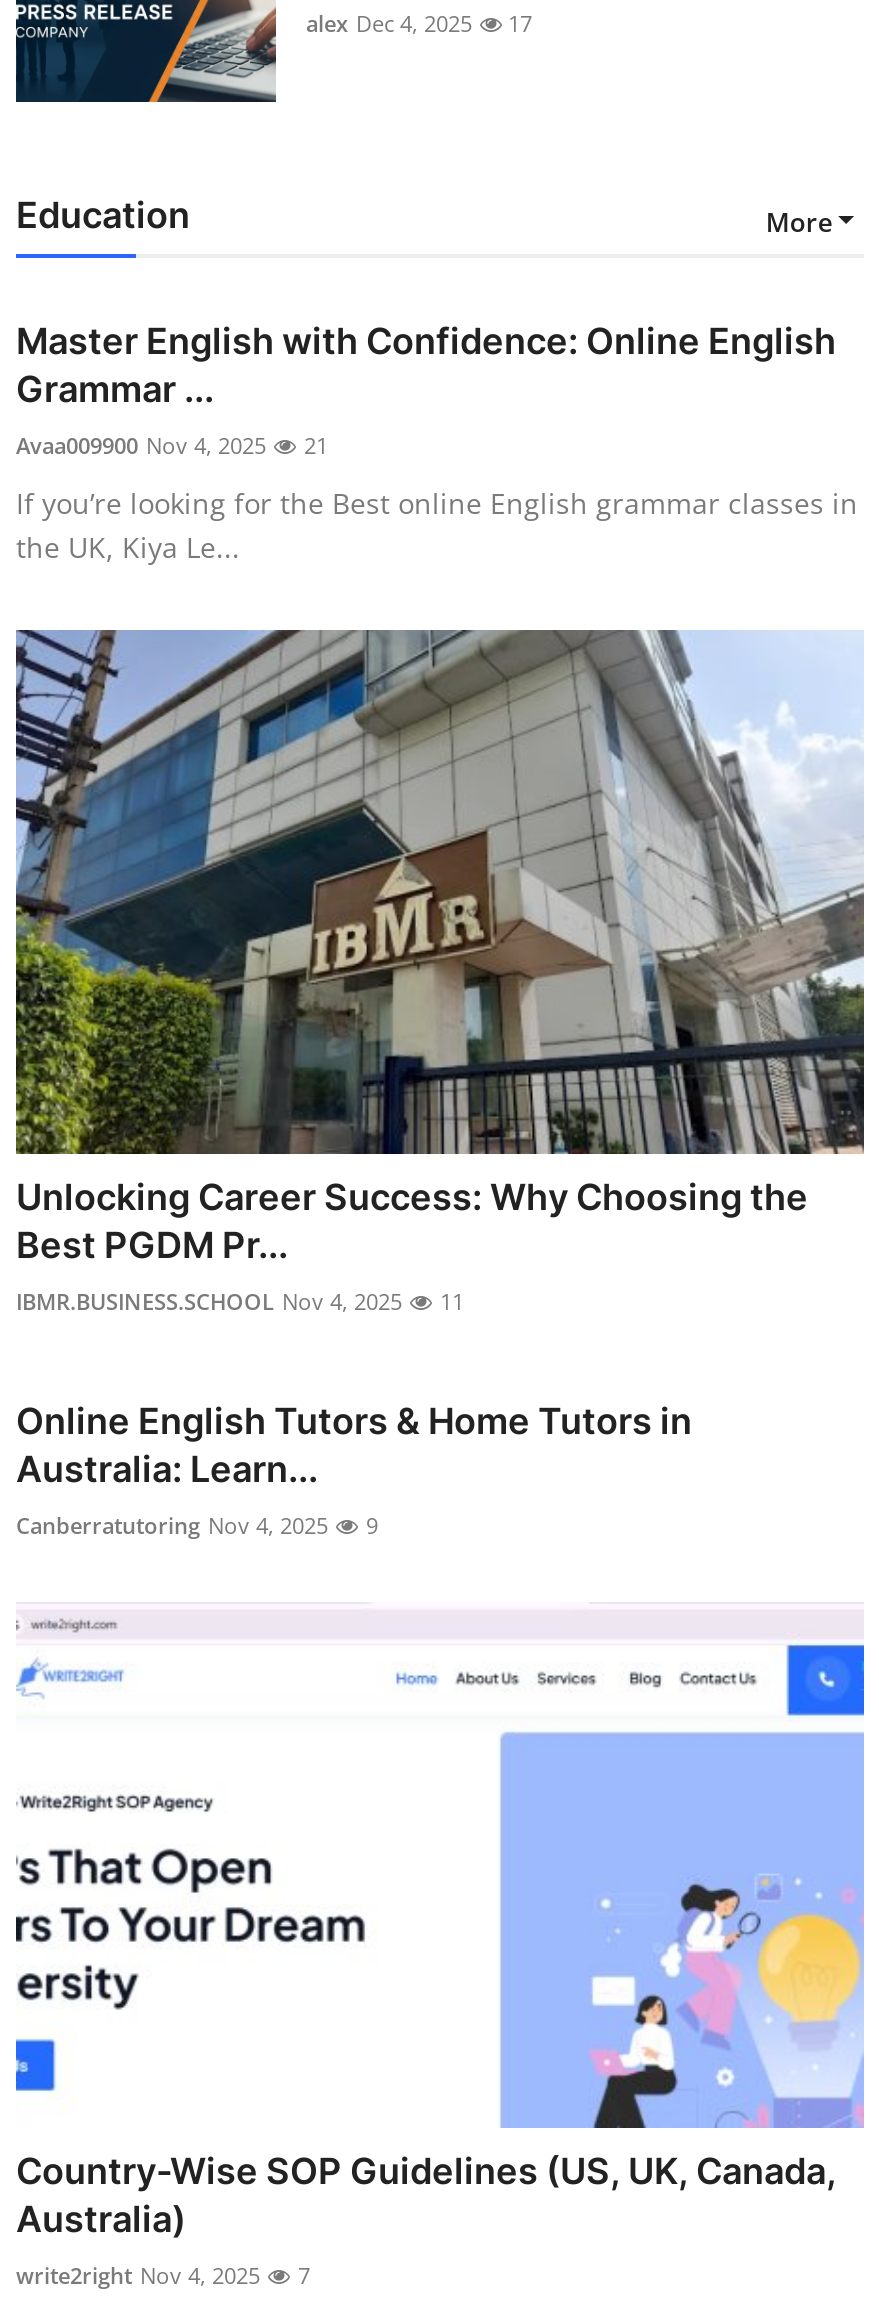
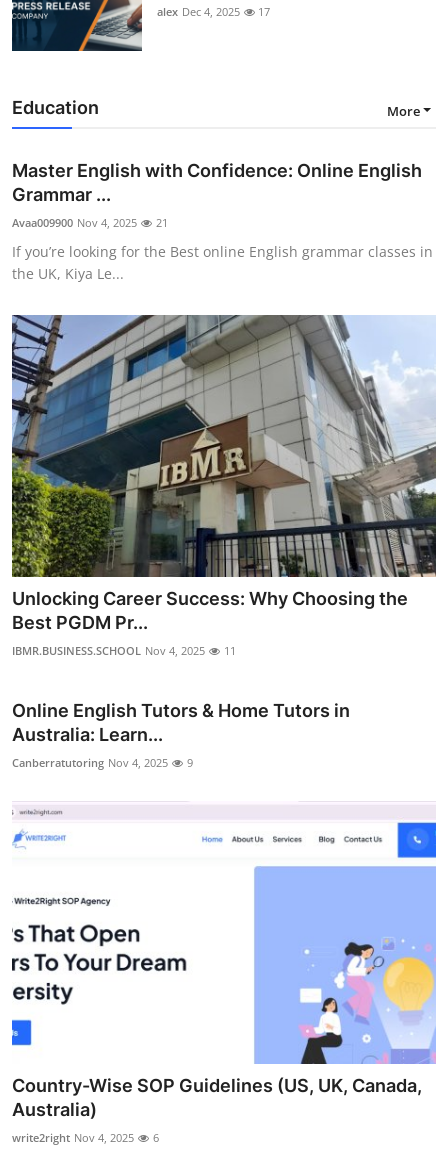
- write2right Nov 4, 2025 7
+ write2right Nov 4, 2025 6
